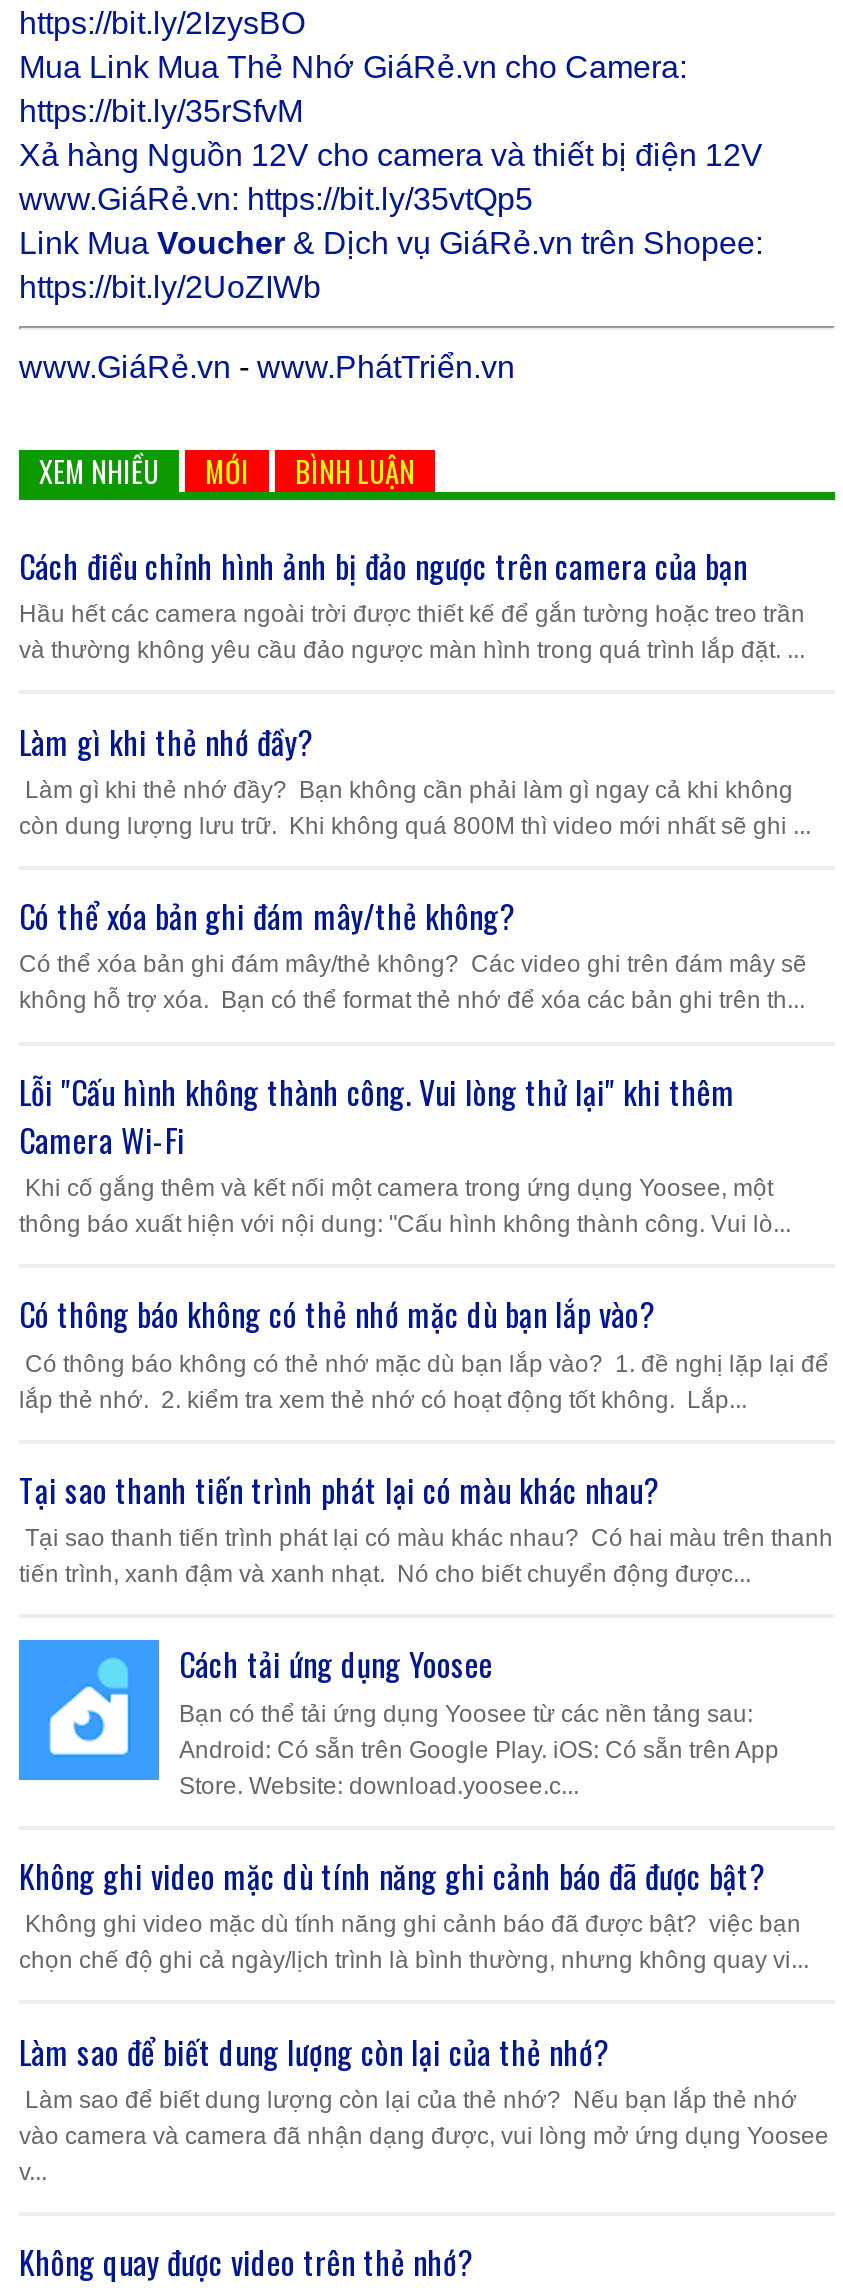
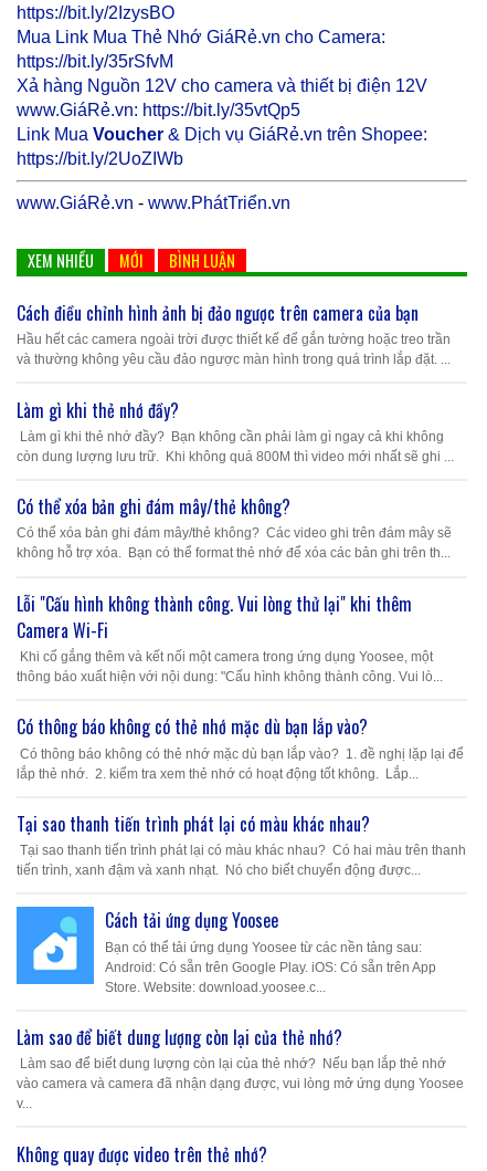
- Không ghi video mặc dù tính năng ghi cảnh báo đã được bật?
- Không ghi video mặc dù tính năng ghi cảnh báo đã được bật? việc bạn
- chọn chế độ ghi cả ngày/lịch trình là bình thường, nhưng không quay vi...
